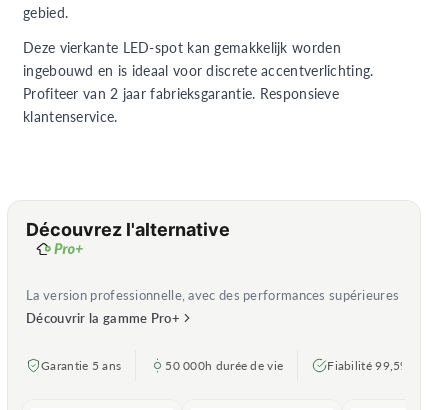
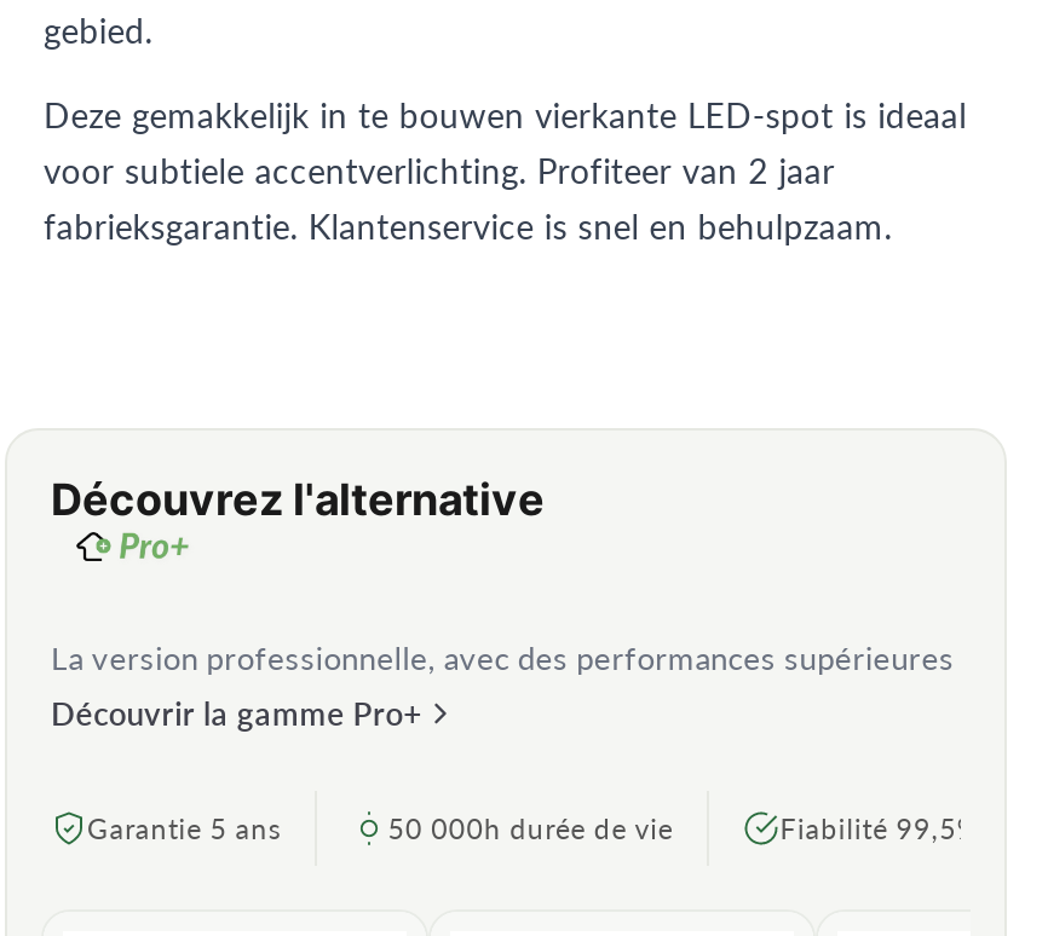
- Deze vierkante LED-spot kan gemakkelijk worden
- ingebouwd en is ideaal voor discrete accentverlichting.
- Profiteer van 2 jaar fabrieksgarantie. Responsieve
- klantenservice.
+ Deze gemakkelijk in te bouwen vierkante LED-spot is ideaal
+ voor subtiele accentverlichting. Profiteer van 2 jaar
+ fabrieksgarantie. Klantenservice is snel en behulpzaam.
